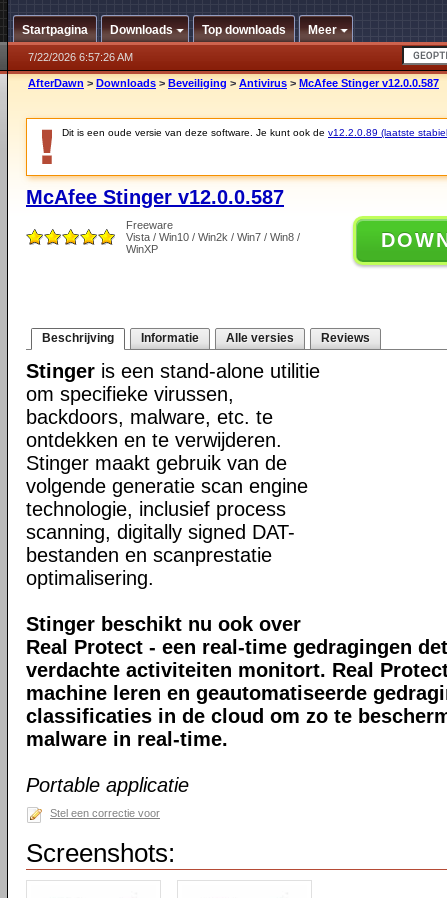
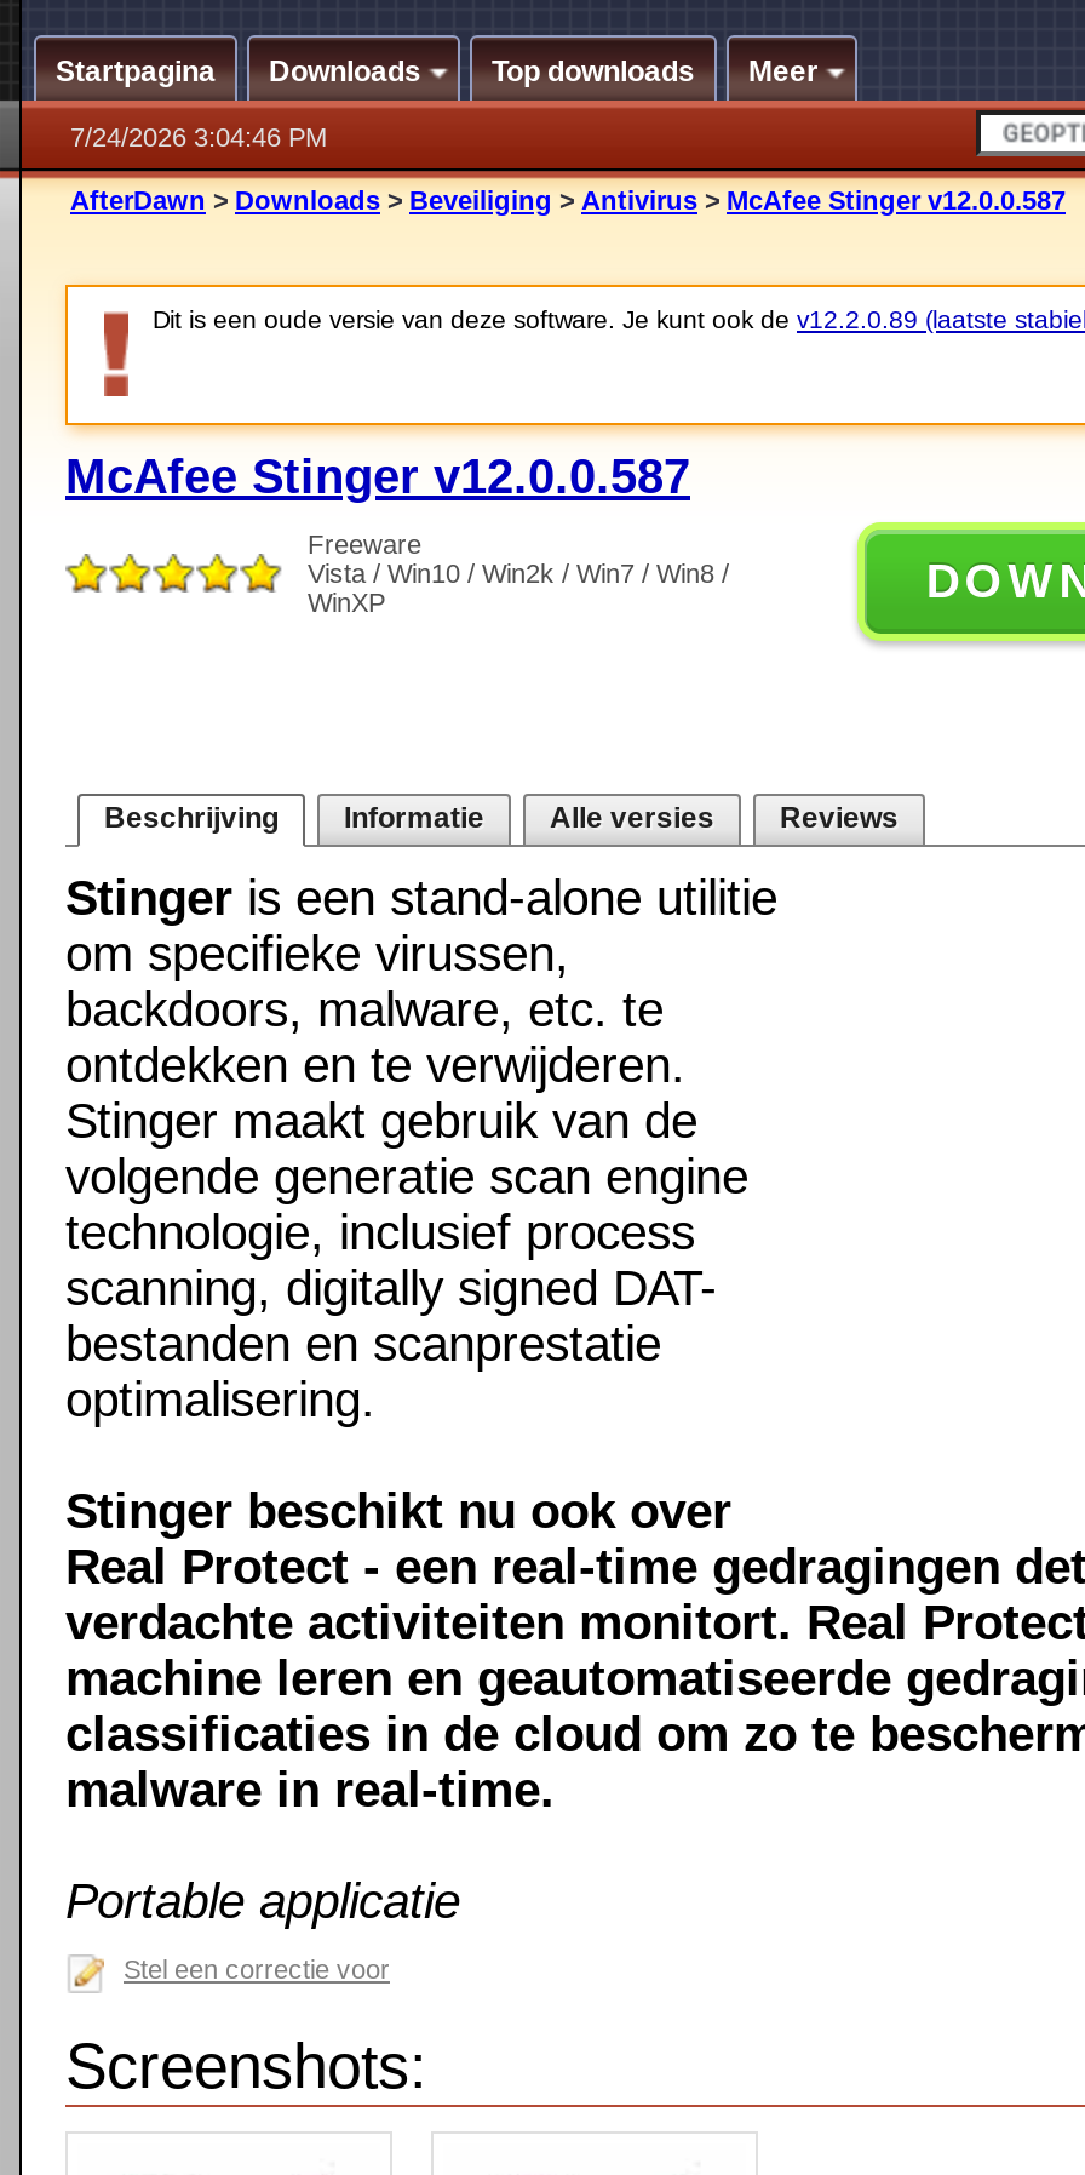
- 7/22/2026 6:57:26 AM
+ 7/24/2026 3:04:46 PM
